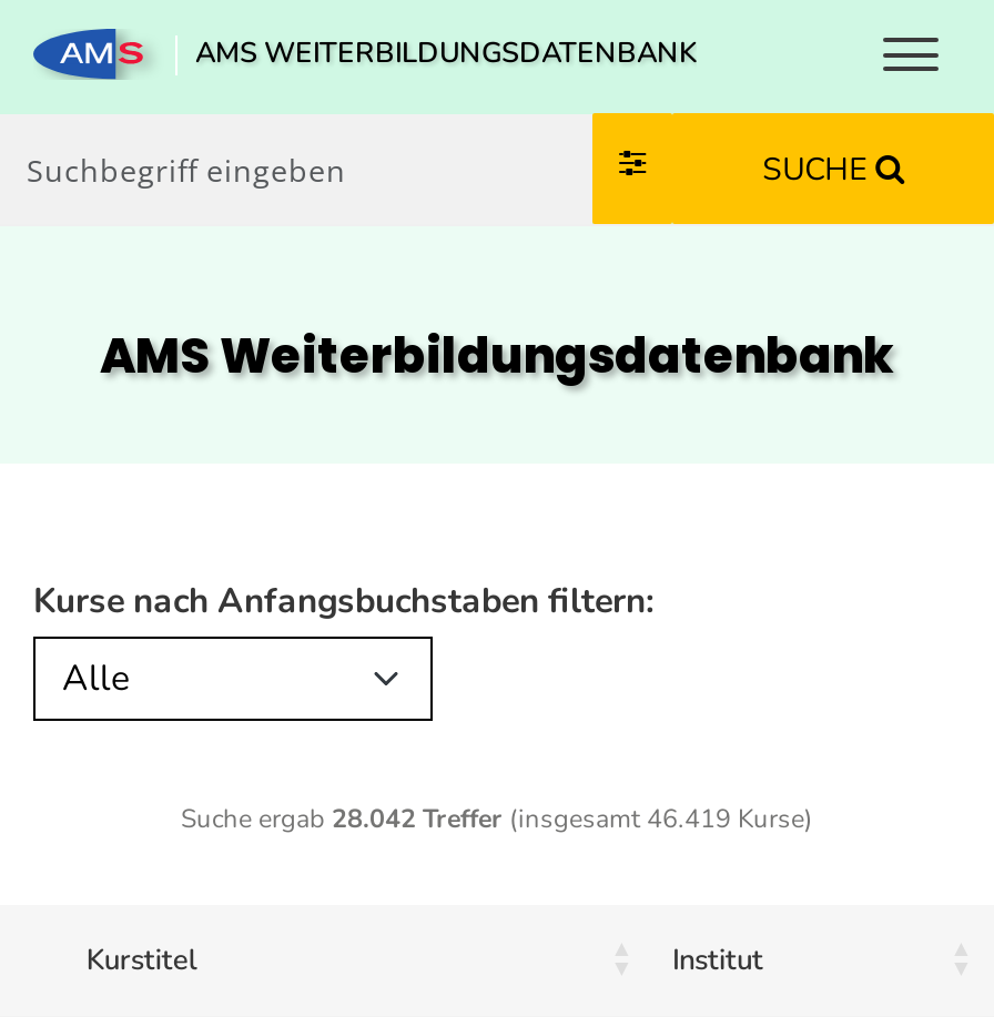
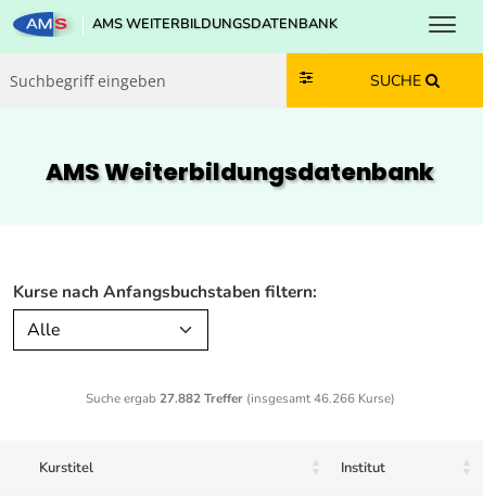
- Suche ergab 28.042 Treffer (insgesamt 46.419 Kurse)
+ Suche ergab 27.882 Treffer (insgesamt 46.266 Kurse)
